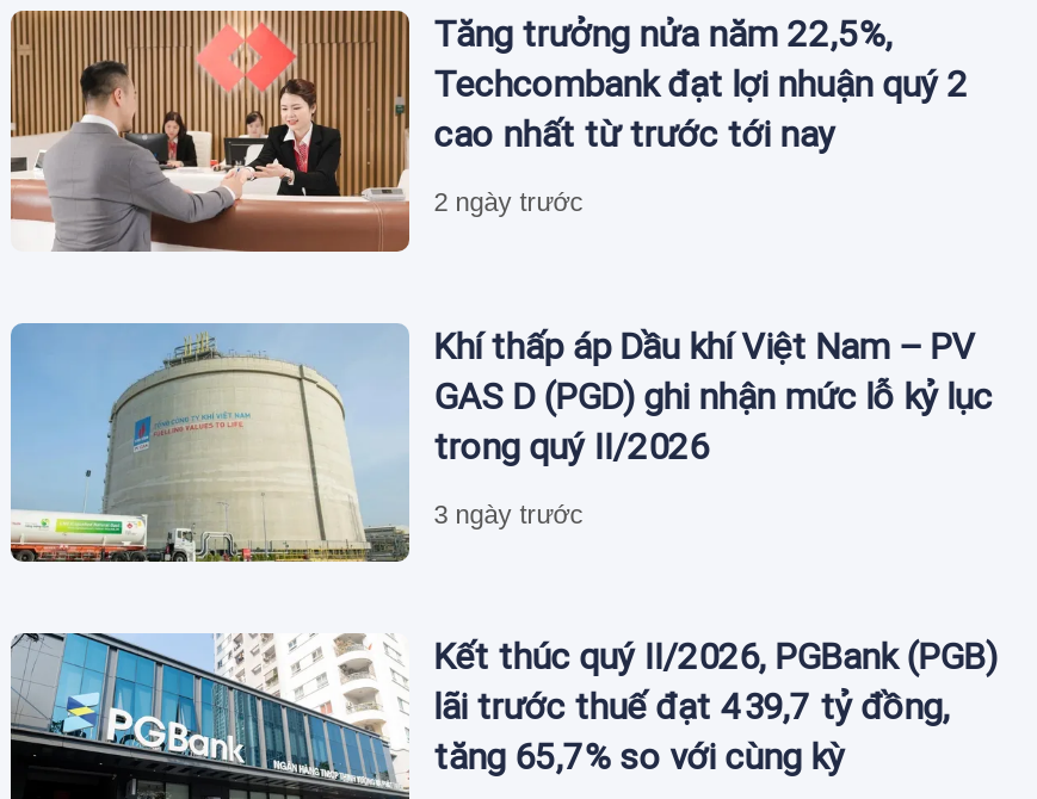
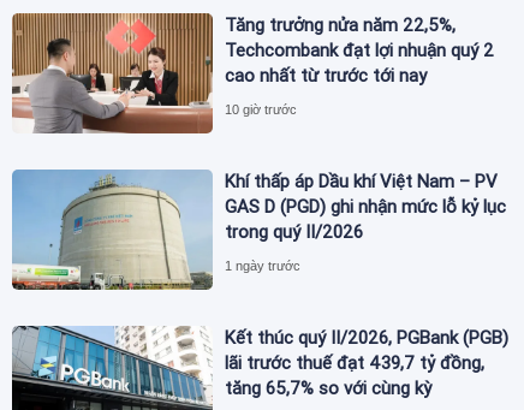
- 2 ngày trước
+ 10 giờ trước

- 3 ngày trước
+ 1 ngày trước
